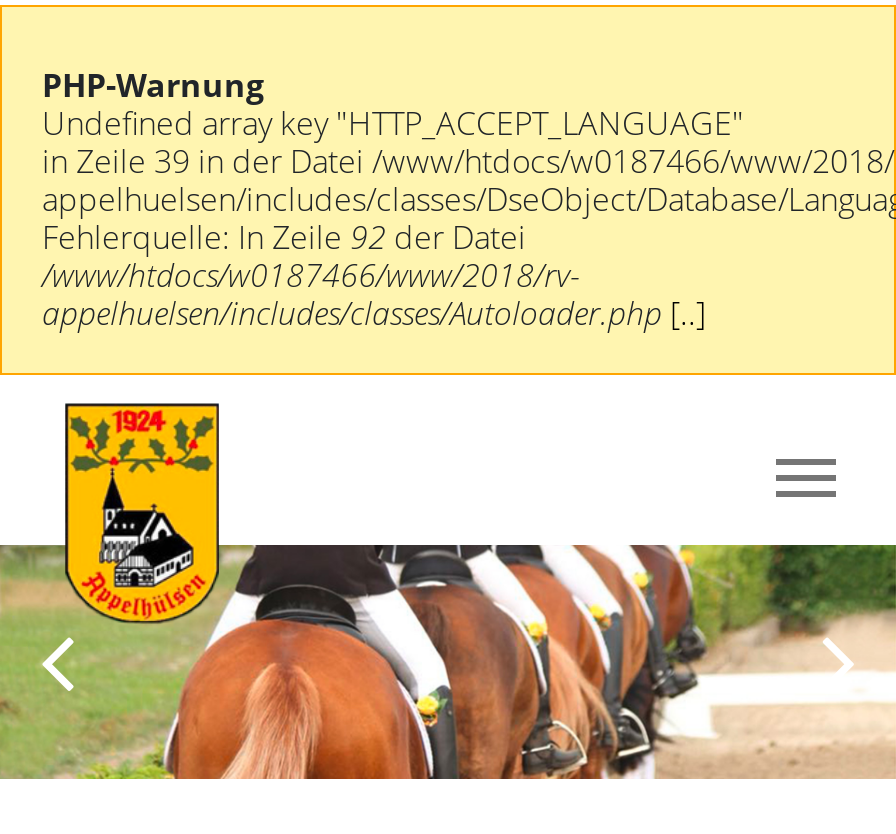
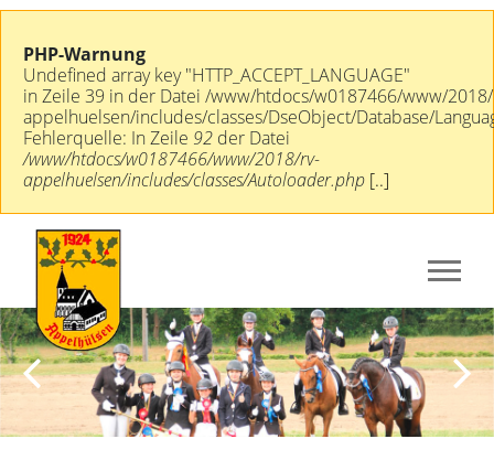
- [image]
+ [image]
